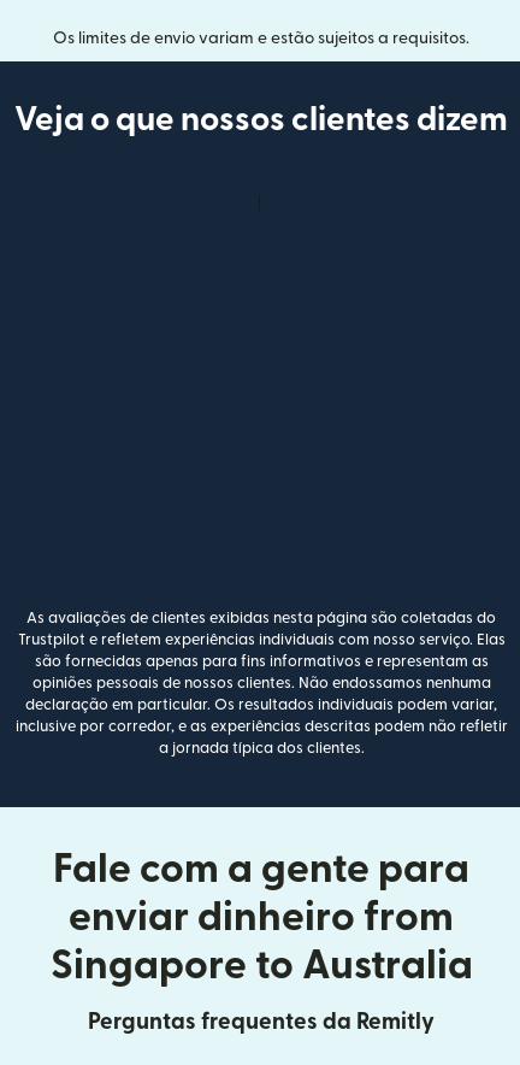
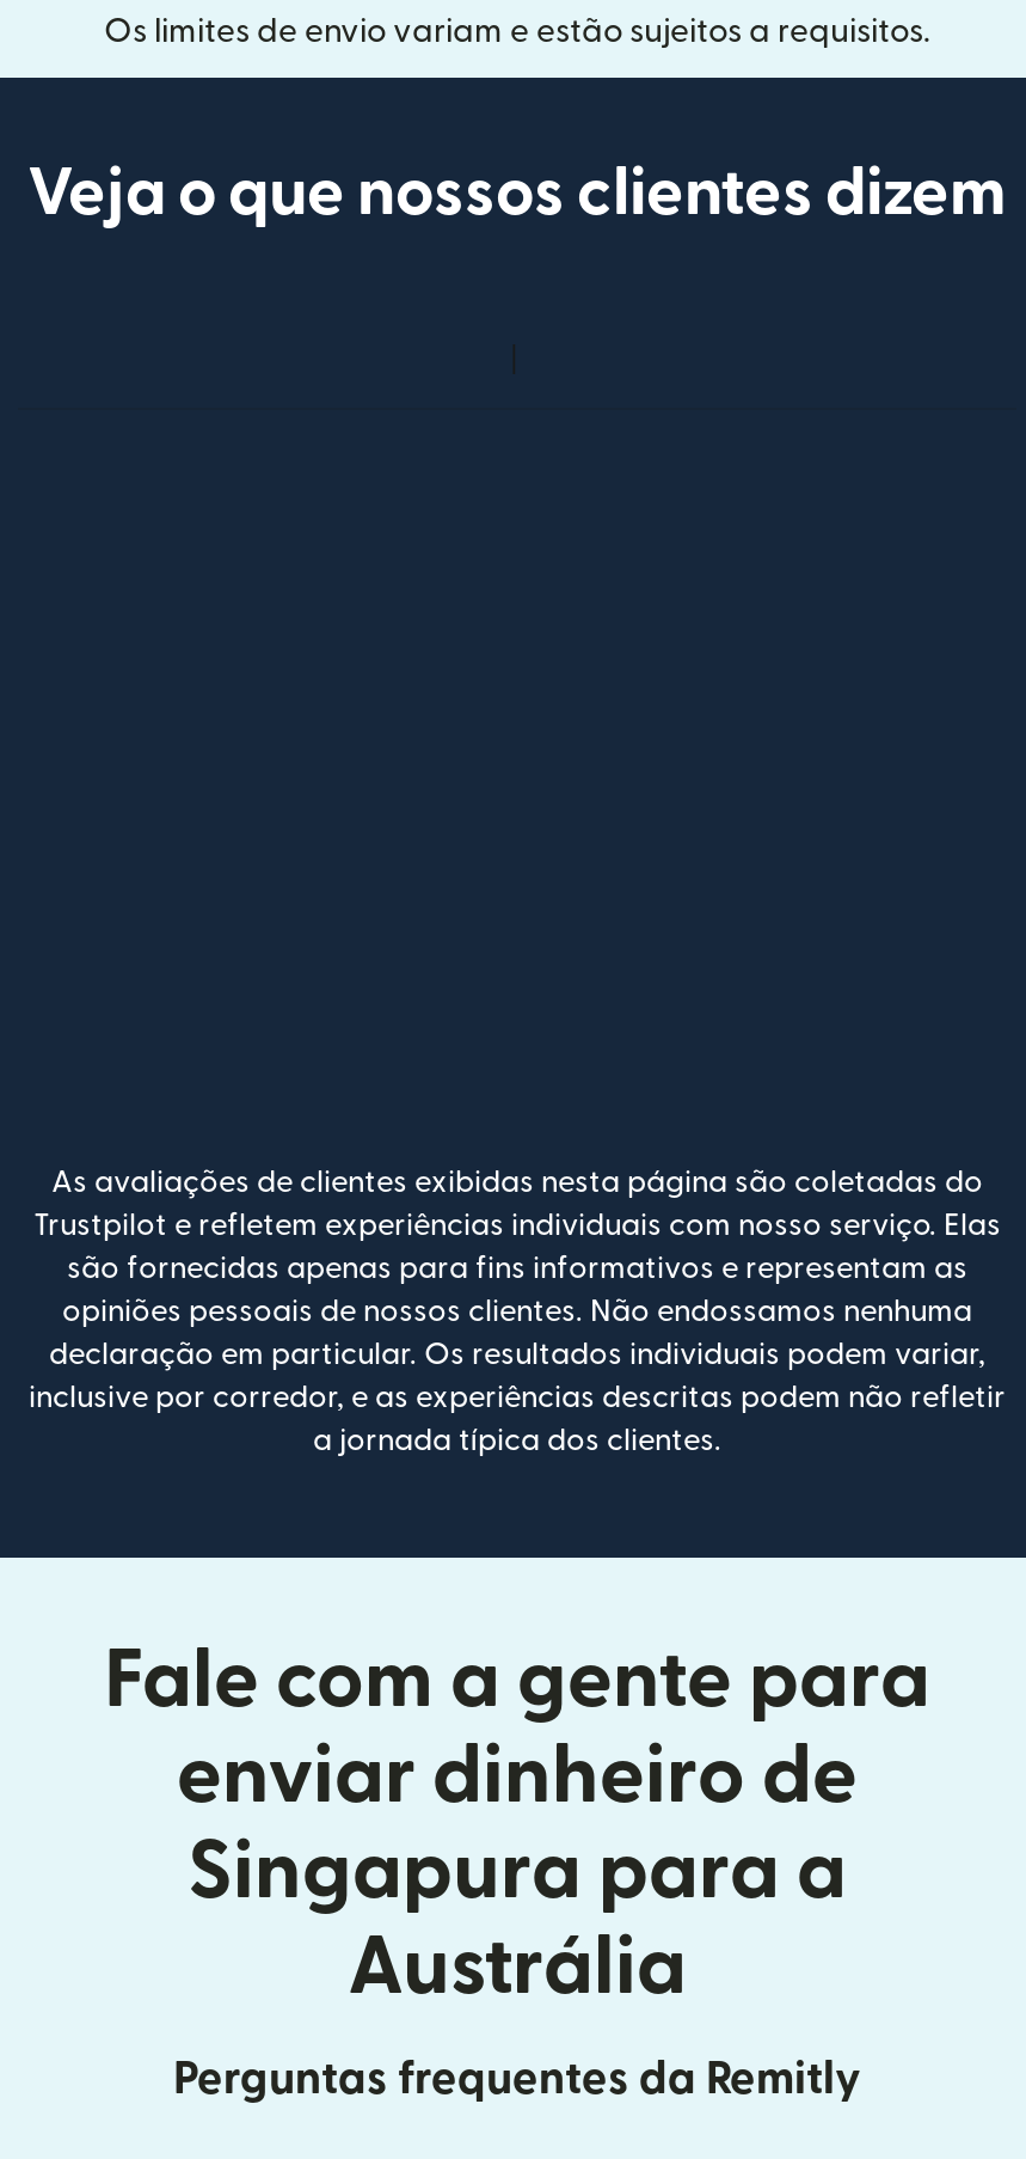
- enviar dinheiro from
- Singapore to Australia
+ enviar dinheiro de
+ Singapura para a
+ Austrália
